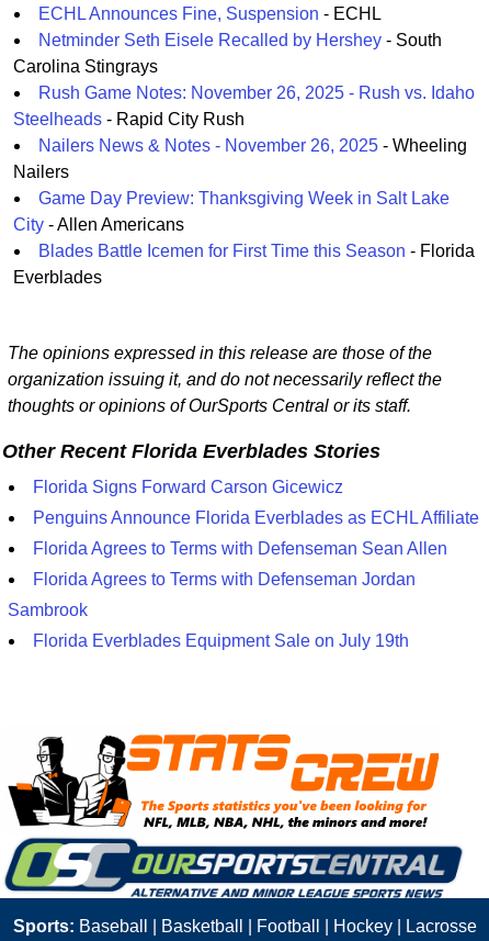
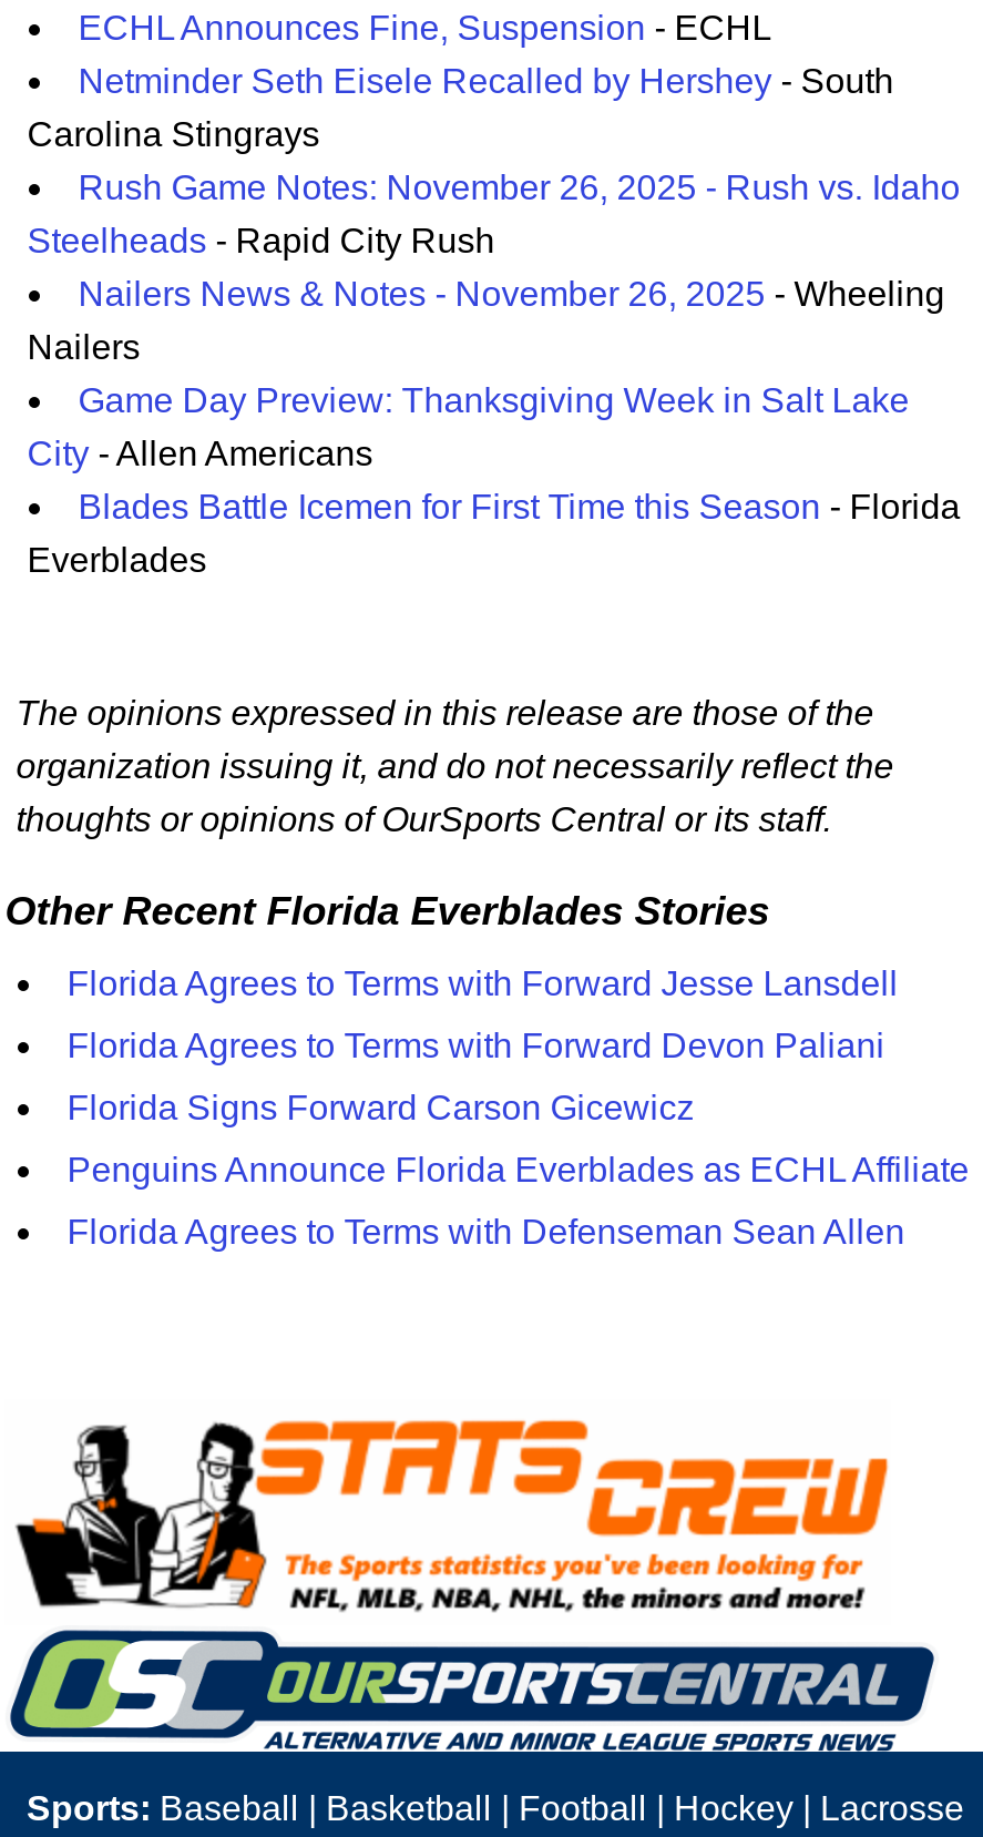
+ Florida Agrees to Terms with Forward Jesse Lansdell
+ Florida Agrees to Terms with Forward Devon Paliani

moved down: Florida Signs Forward Carson Gicewicz | Penguins Announce Florida Everblades as ECHL Affiliate | Florida Agrees to Terms with Defenseman Sean Allen

- Florida Agrees to Terms with Defenseman Jordan
- Sambrook
- Florida Everblades Equipment Sale on July 19th
